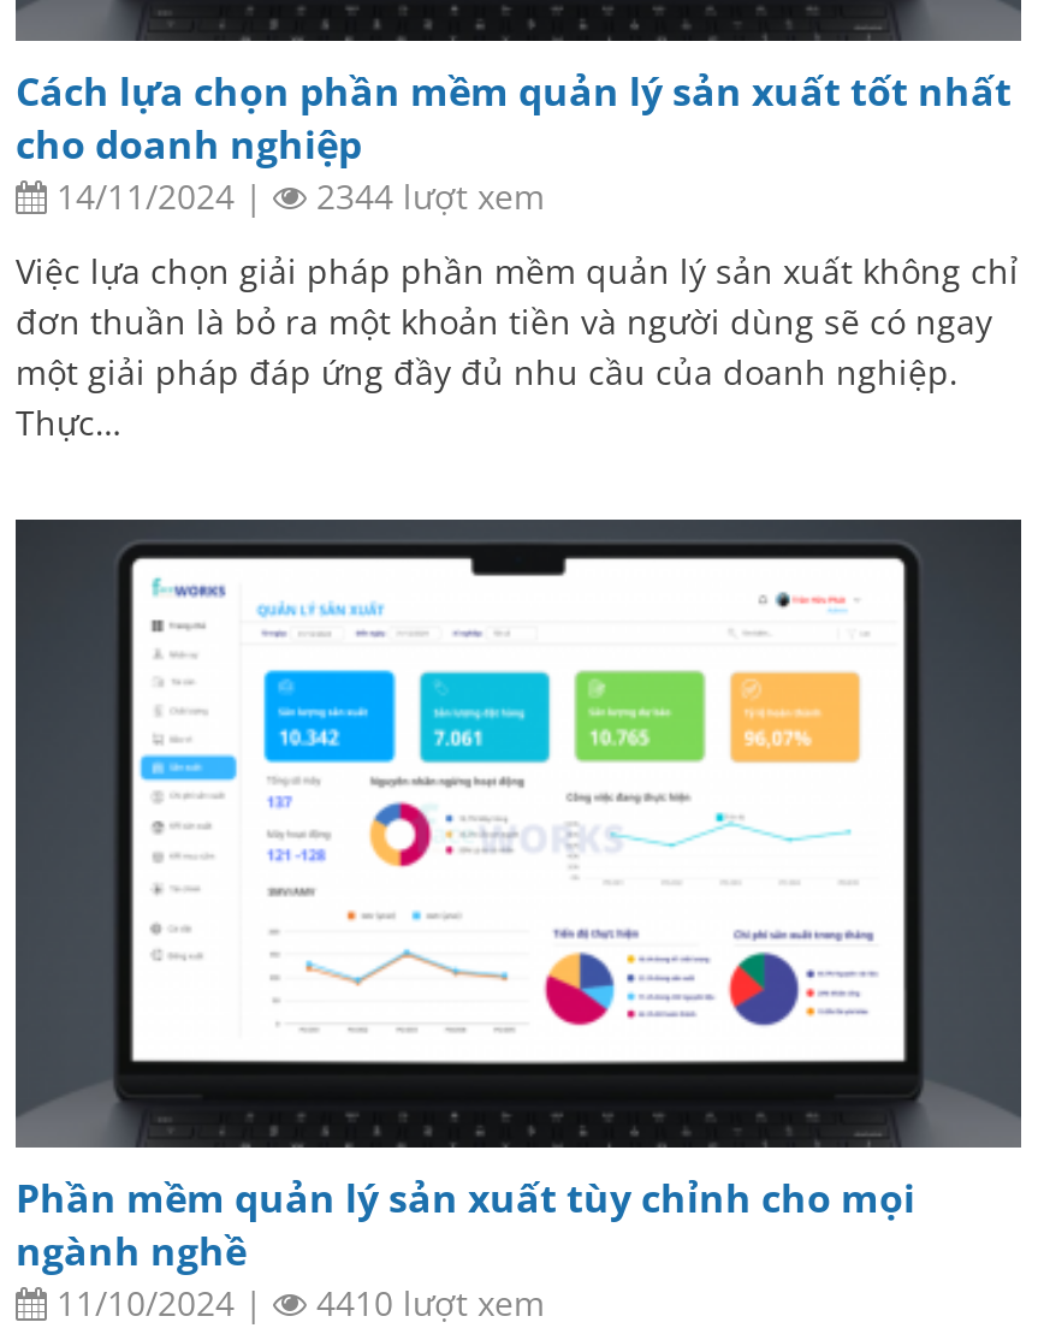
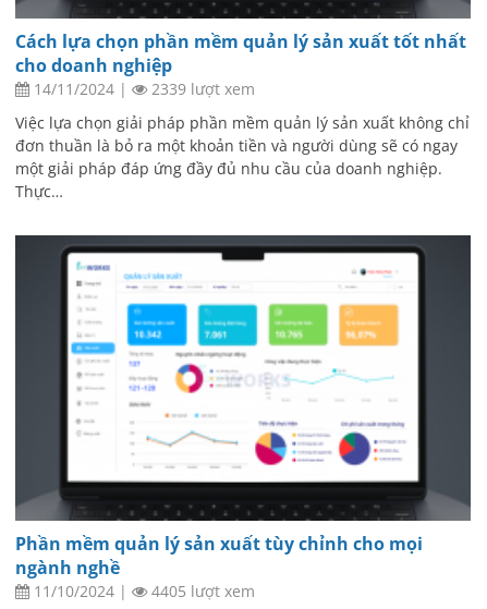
- 2344 lượt xem
+ 2339 lượt xem

- 4410 lượt xem
+ 4405 lượt xem
